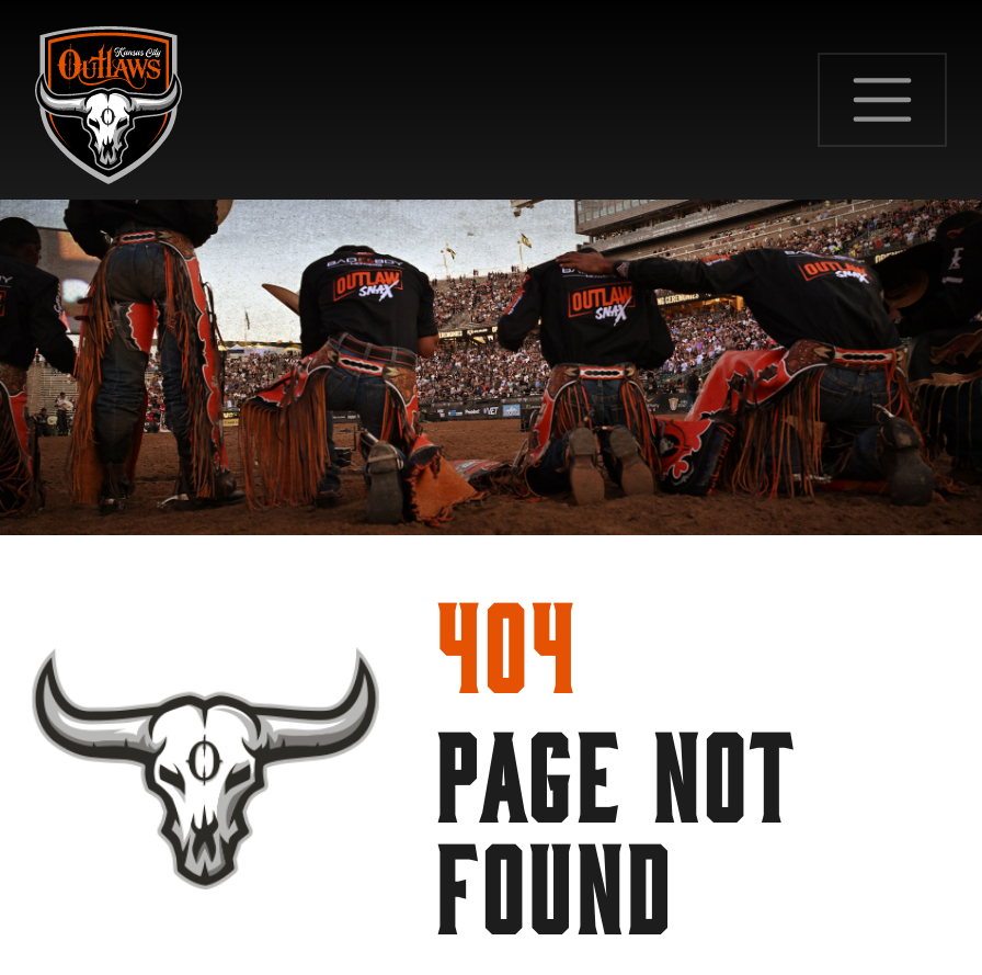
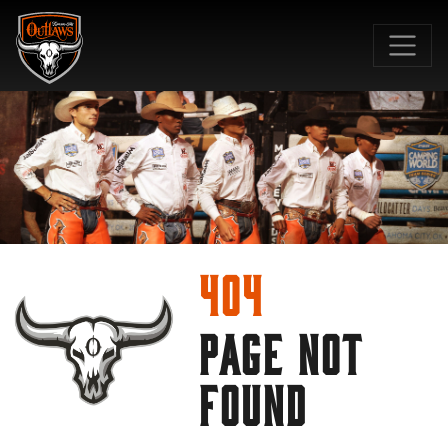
- [image]
+ [image]
